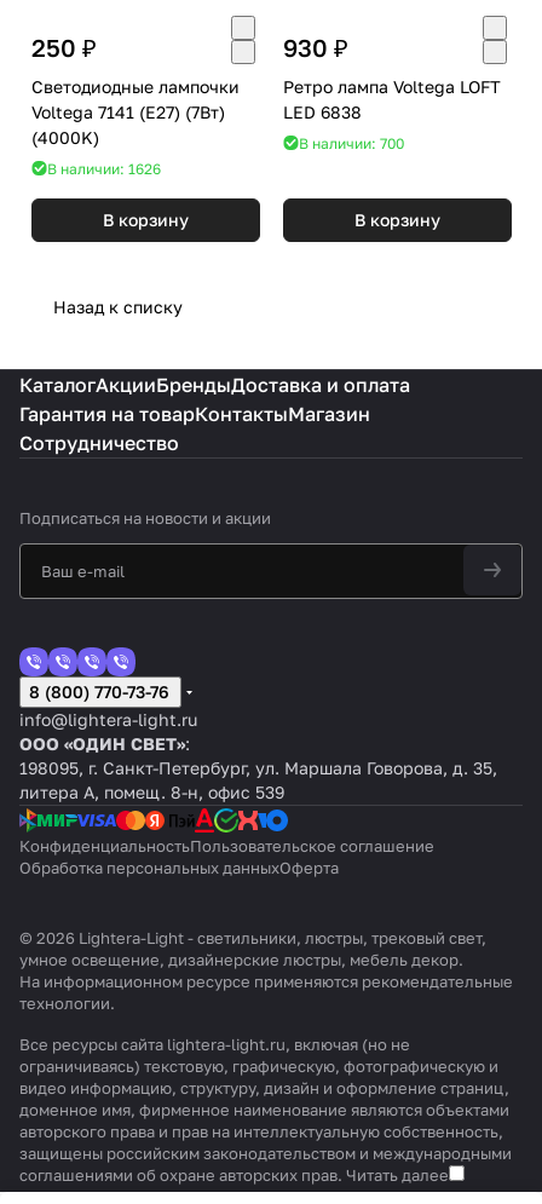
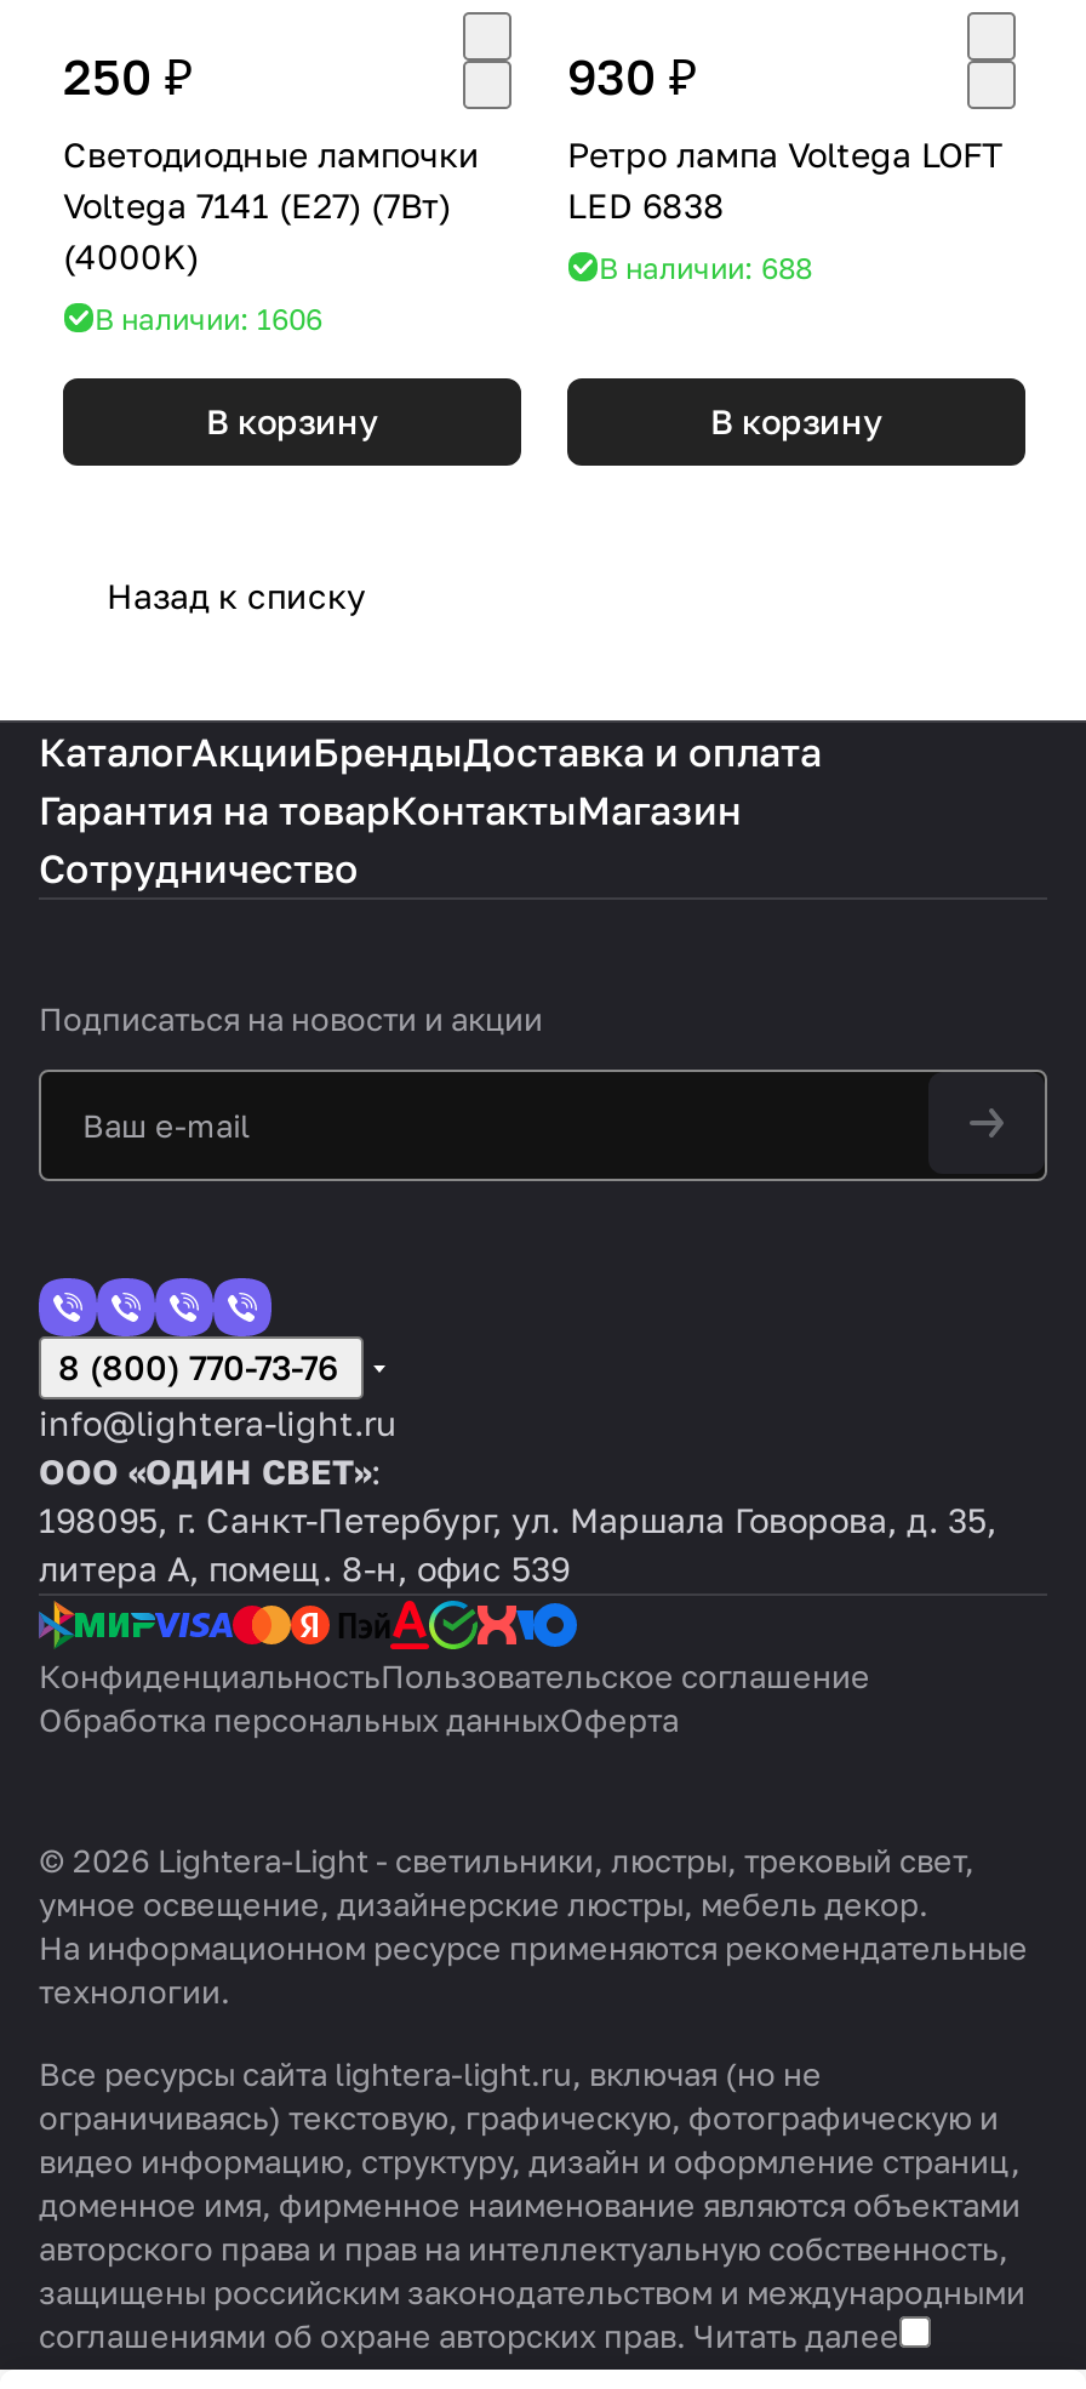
- В наличии: 700
+ В наличии: 688

- В наличии: 1626
+ В наличии: 1606
